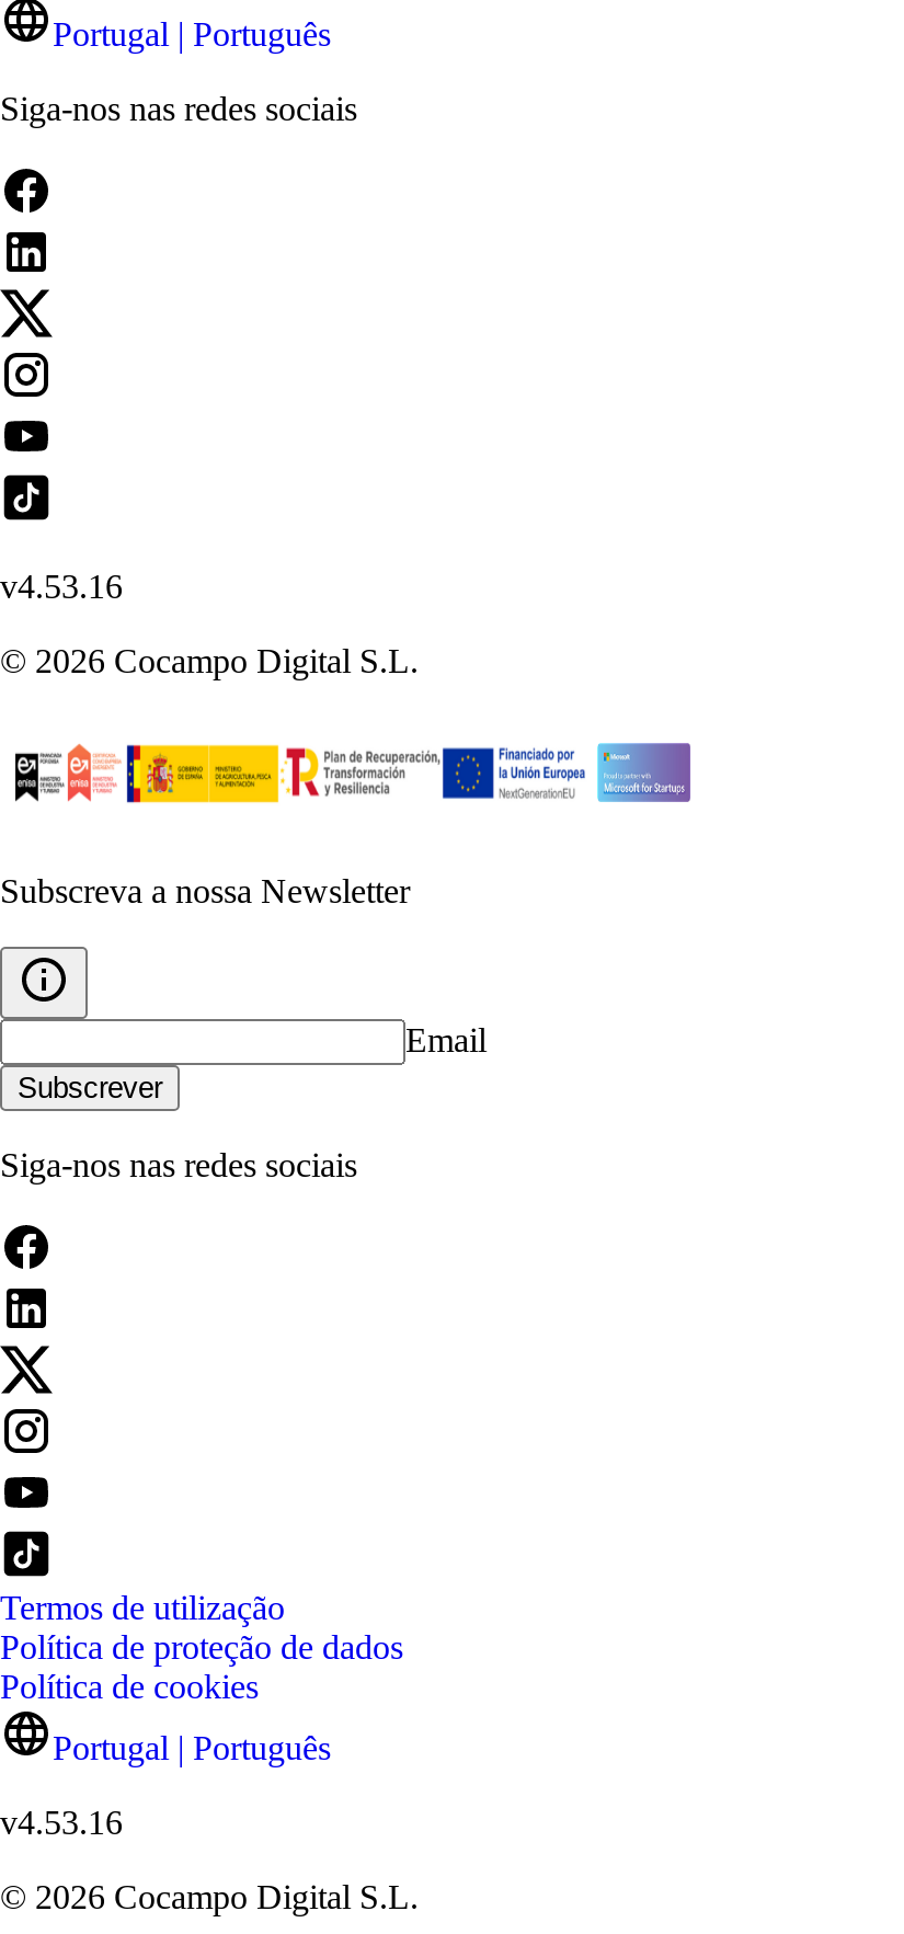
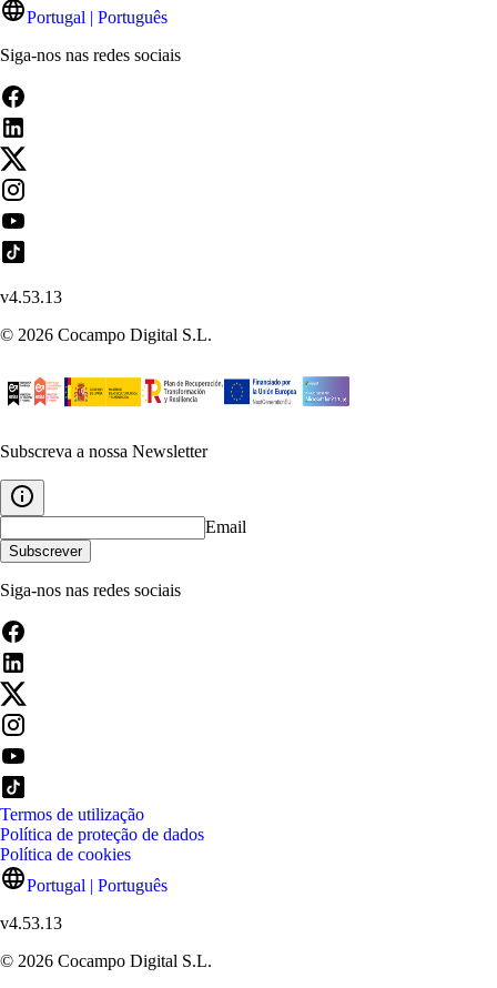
- v4.53.16
+ v4.53.13

- v4.53.16
+ v4.53.13
